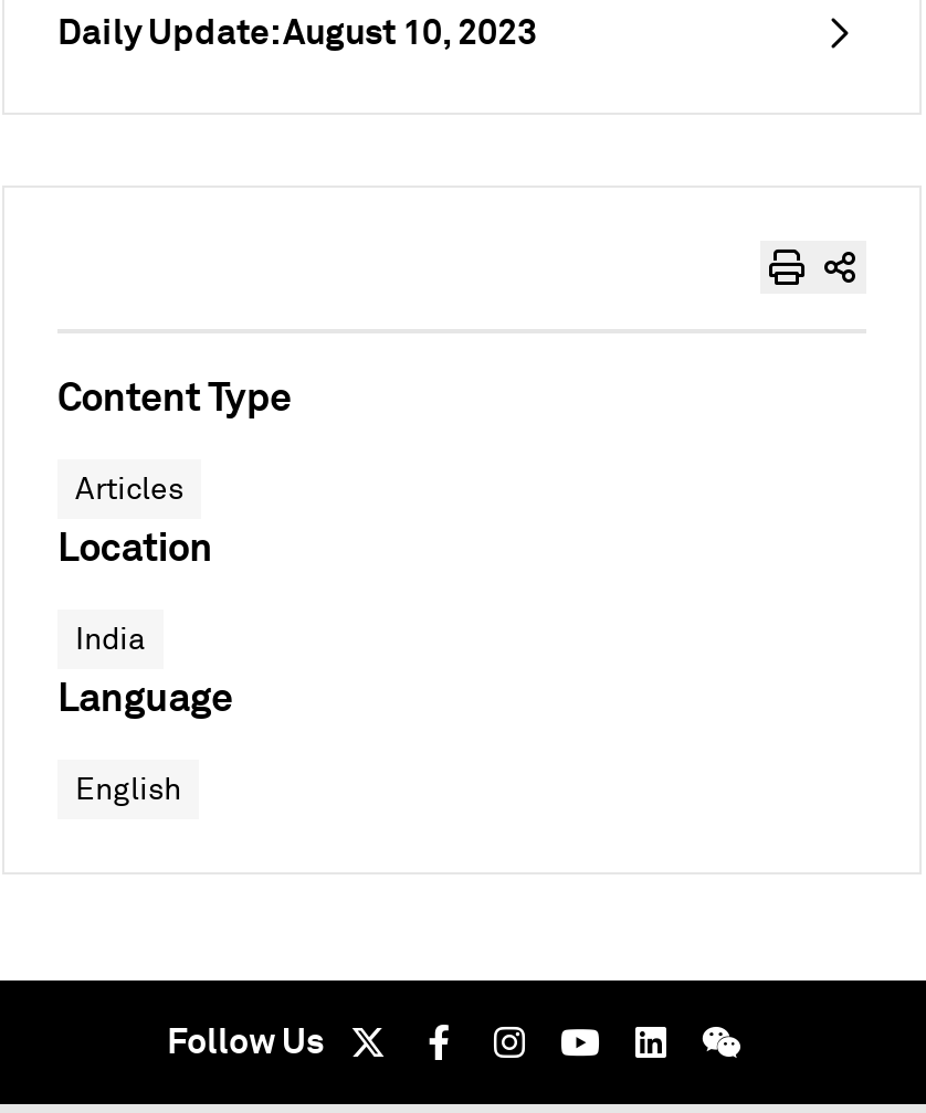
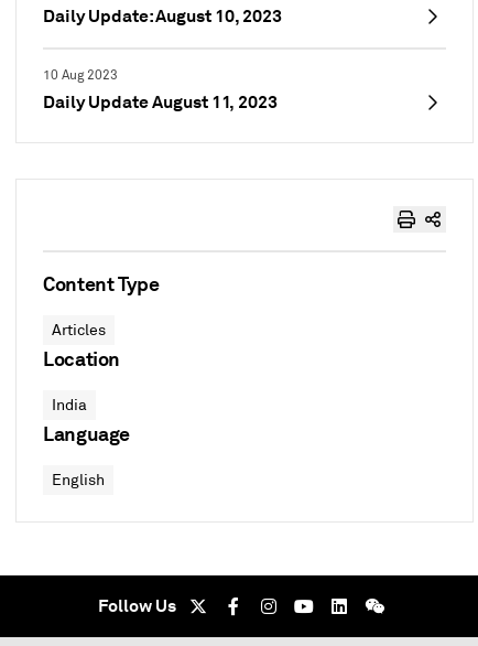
+ 10 Aug 2023
+ Daily Update August 11, 2023
